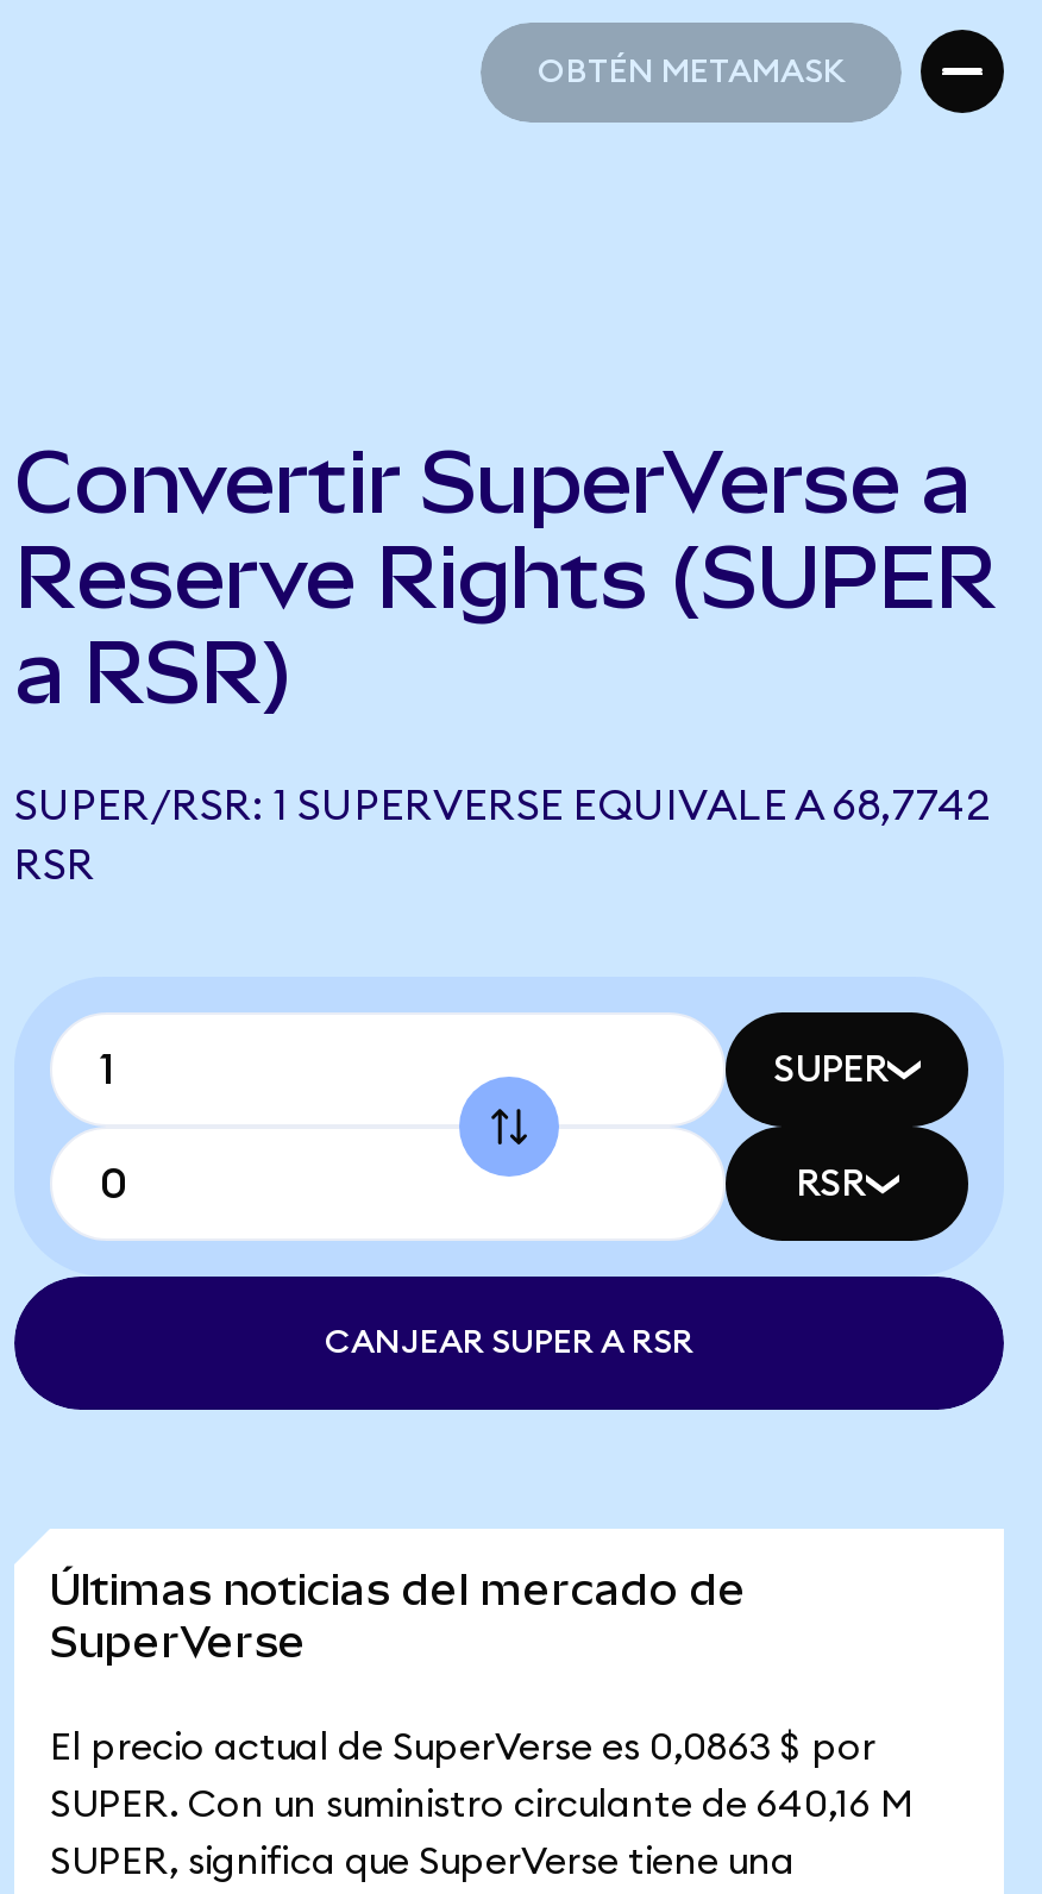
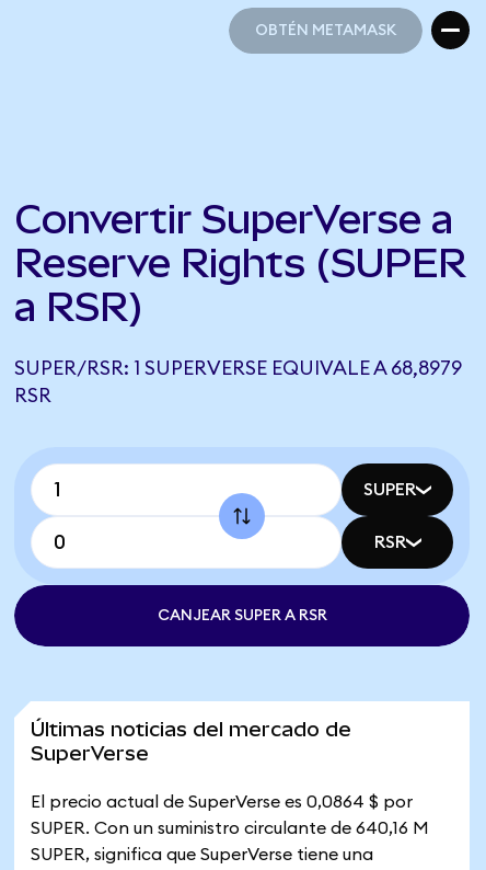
- SUPER/RSR: 1 SUPERVERSE EQUIVALE A 68,7742
+ SUPER/RSR: 1 SUPERVERSE EQUIVALE A 68,8979

- El precio actual de SuperVerse es 0,0863 $ por
+ El precio actual de SuperVerse es 0,0864 $ por
